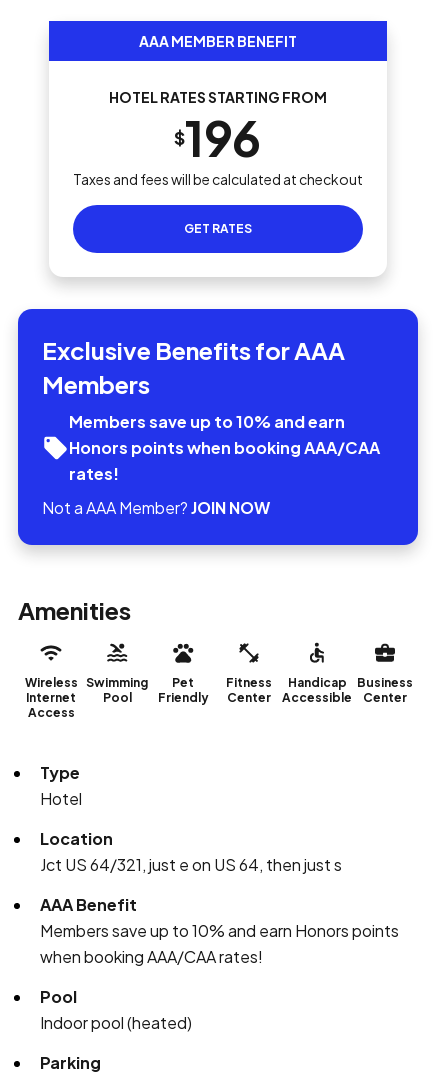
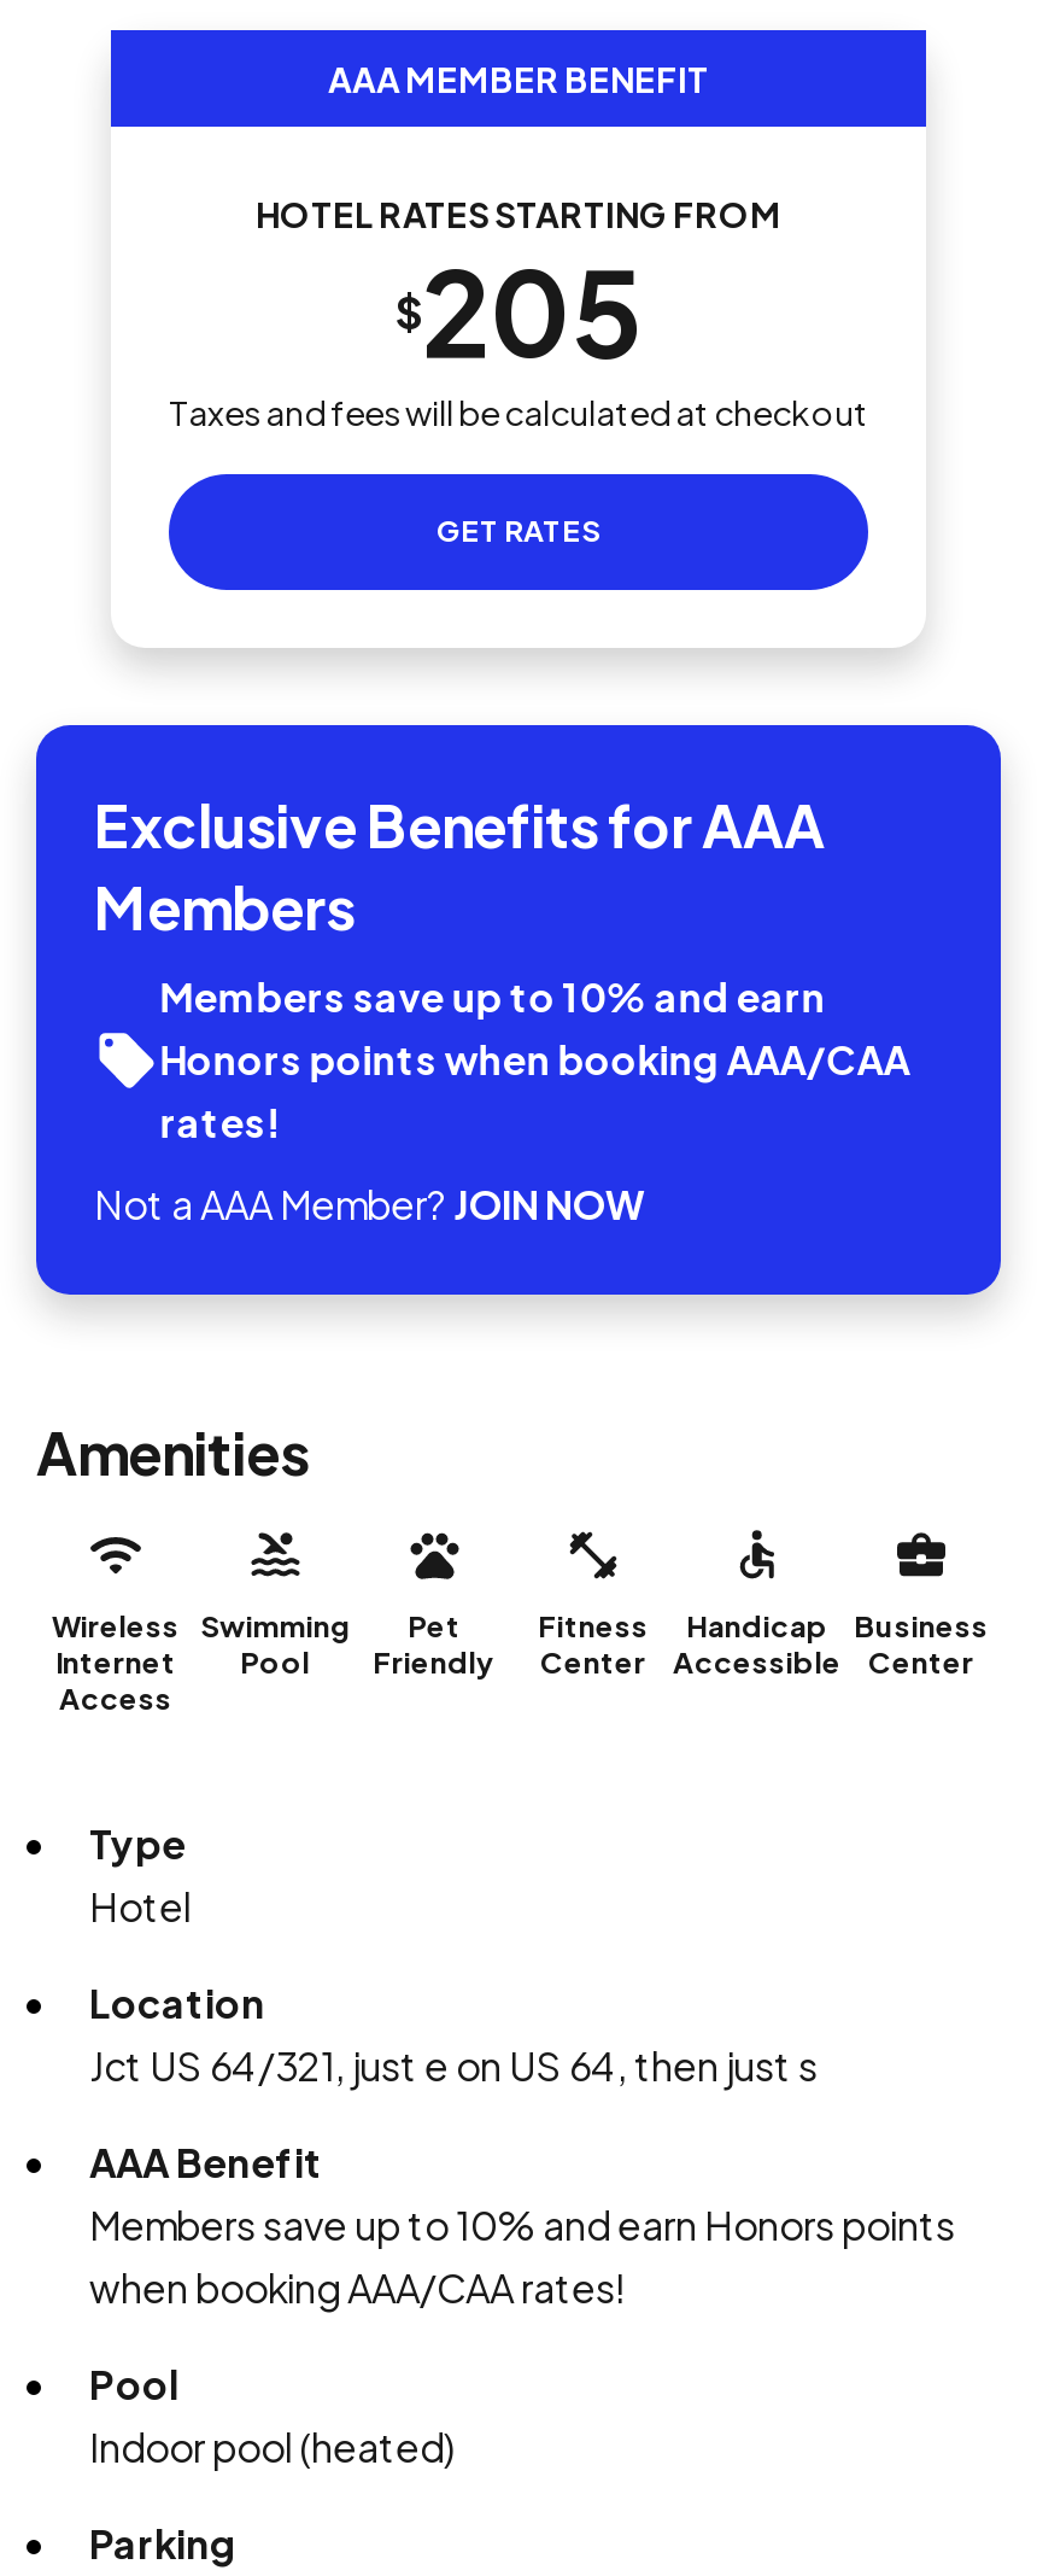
- $196
+ $205
